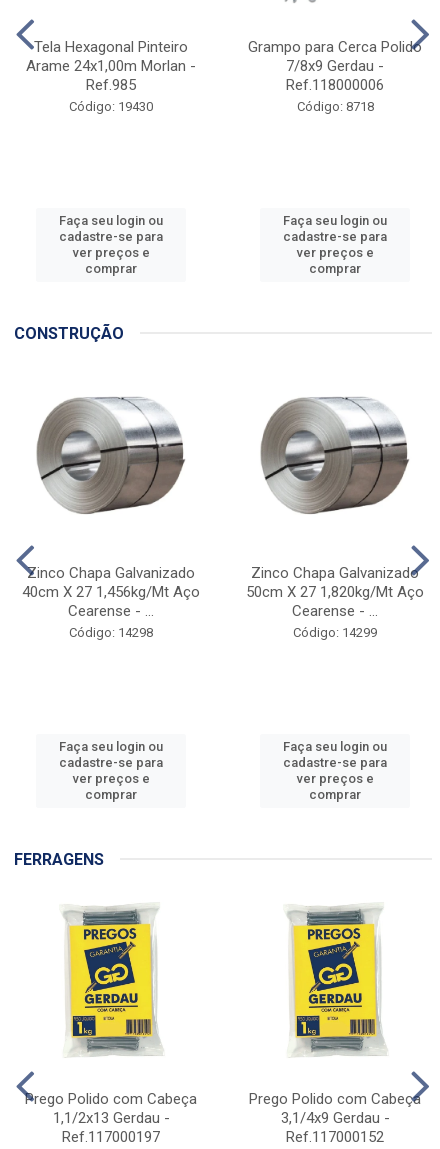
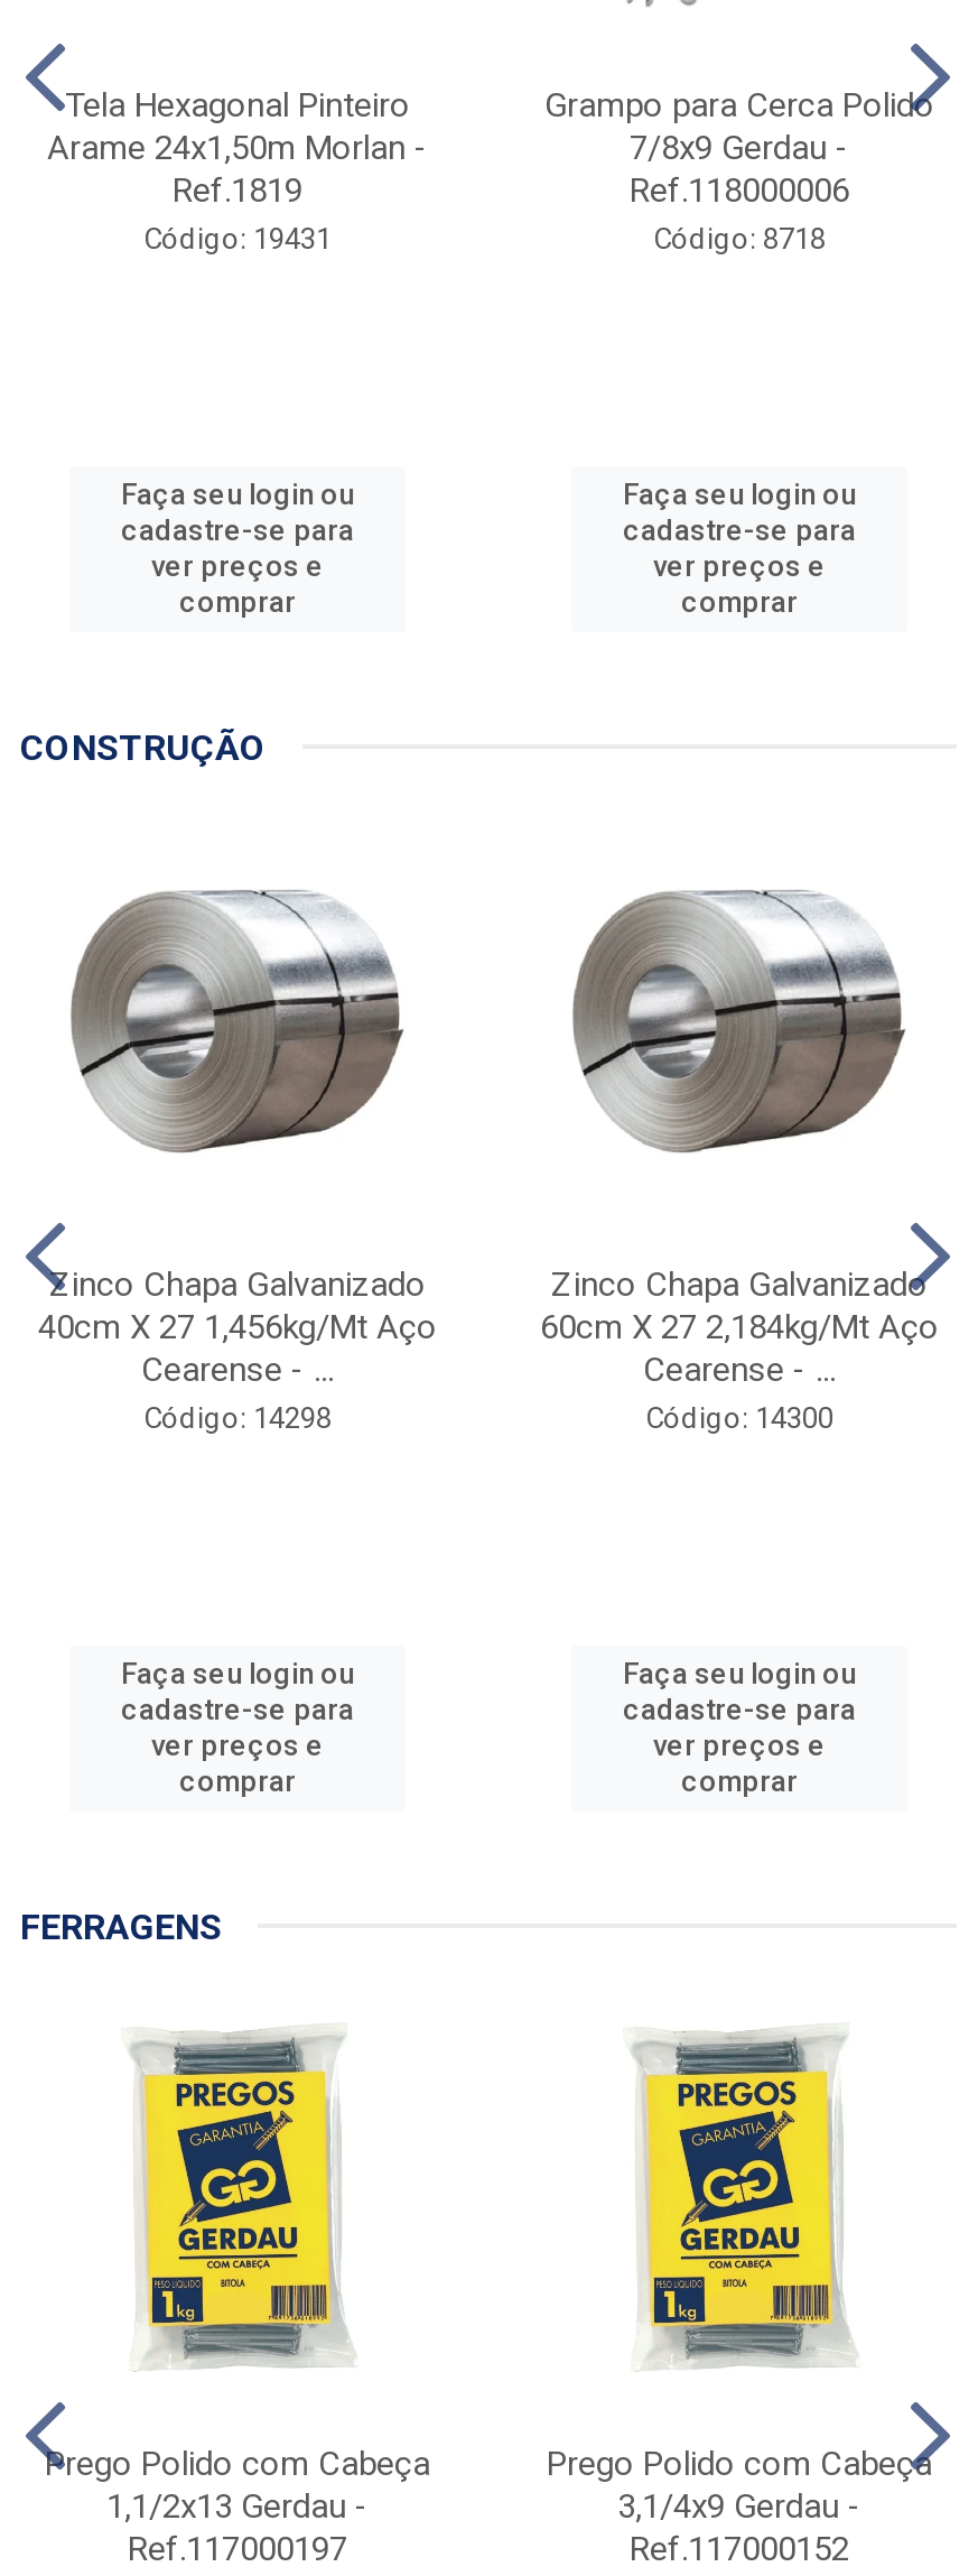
- Arame 24x1,00m Morlan -
- Ref.985
- Código: 19430
+ Arame 24x1,50m Morlan -
+ Ref.1819
+ Código: 19431

- 50cm X 27 1,820kg/Mt Aço
+ 60cm X 27 2,184kg/Mt Aço

- Código: 14299
+ Código: 14300
